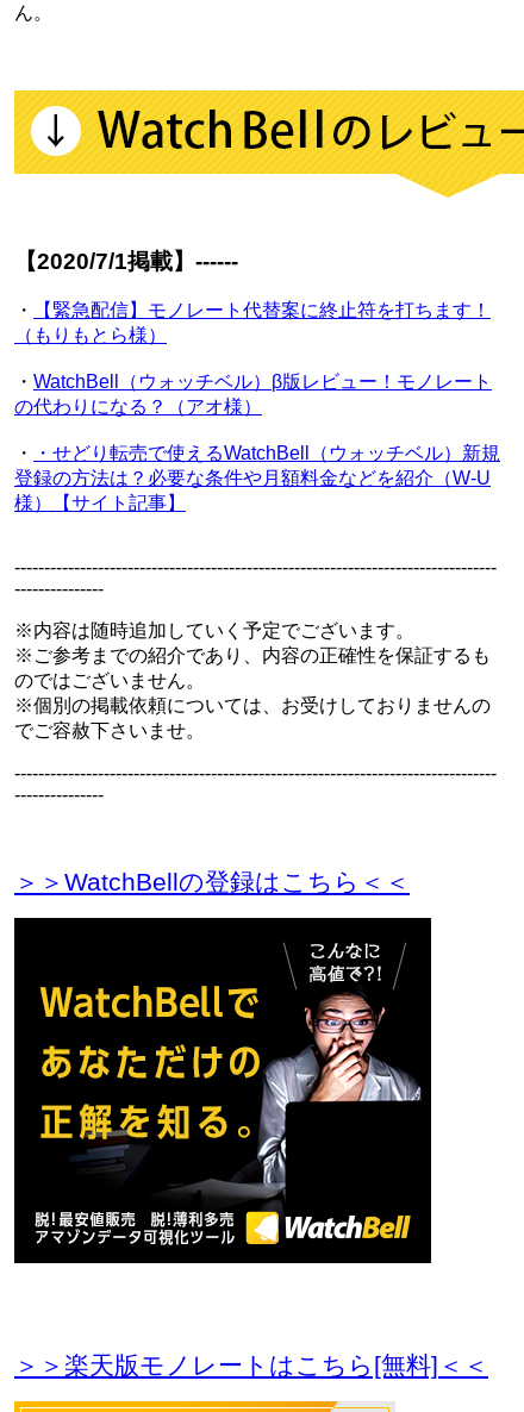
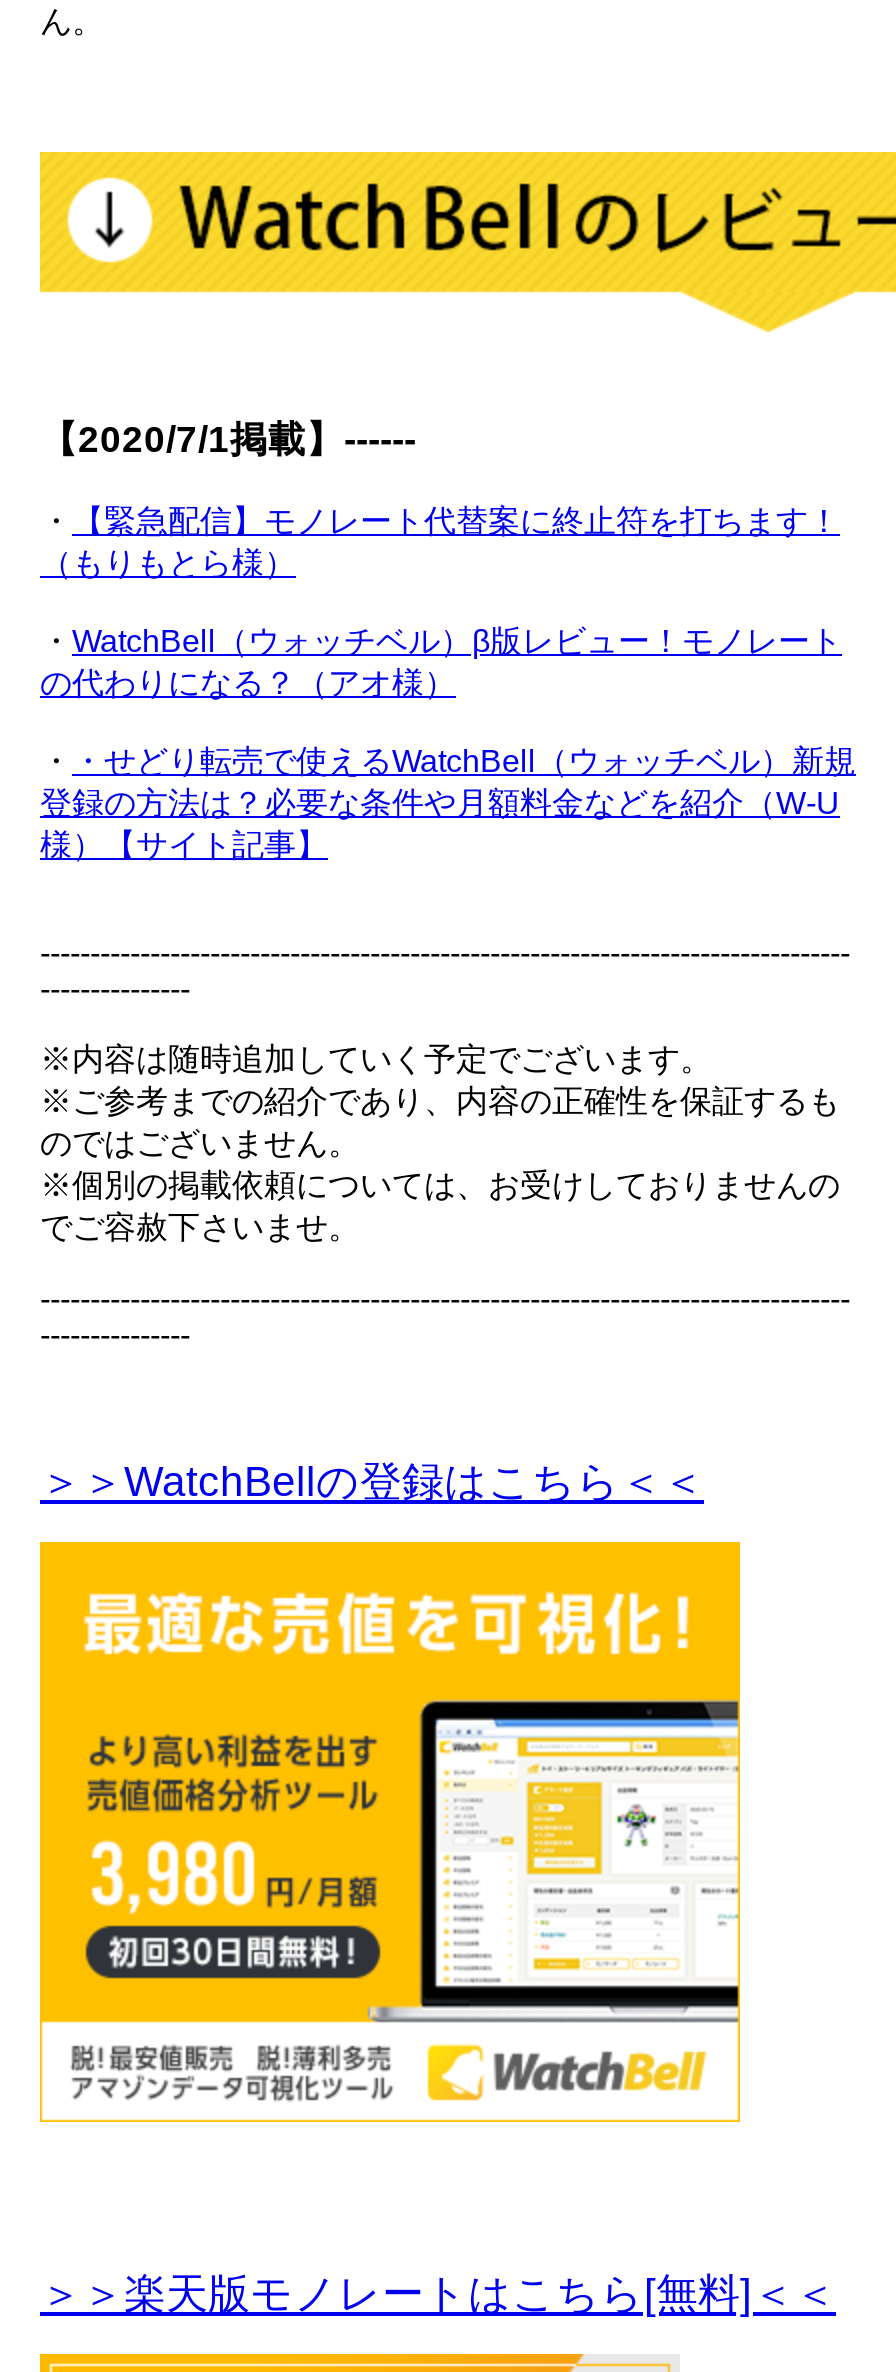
- [image]
+ [image]
